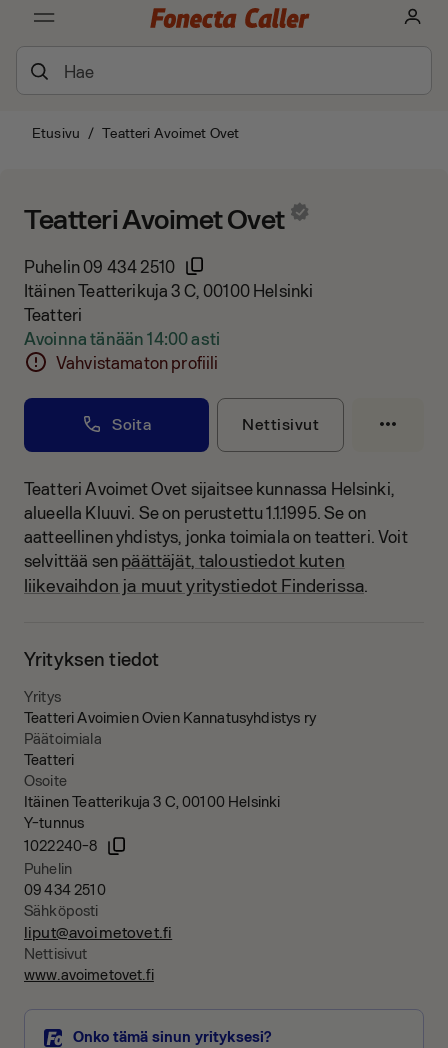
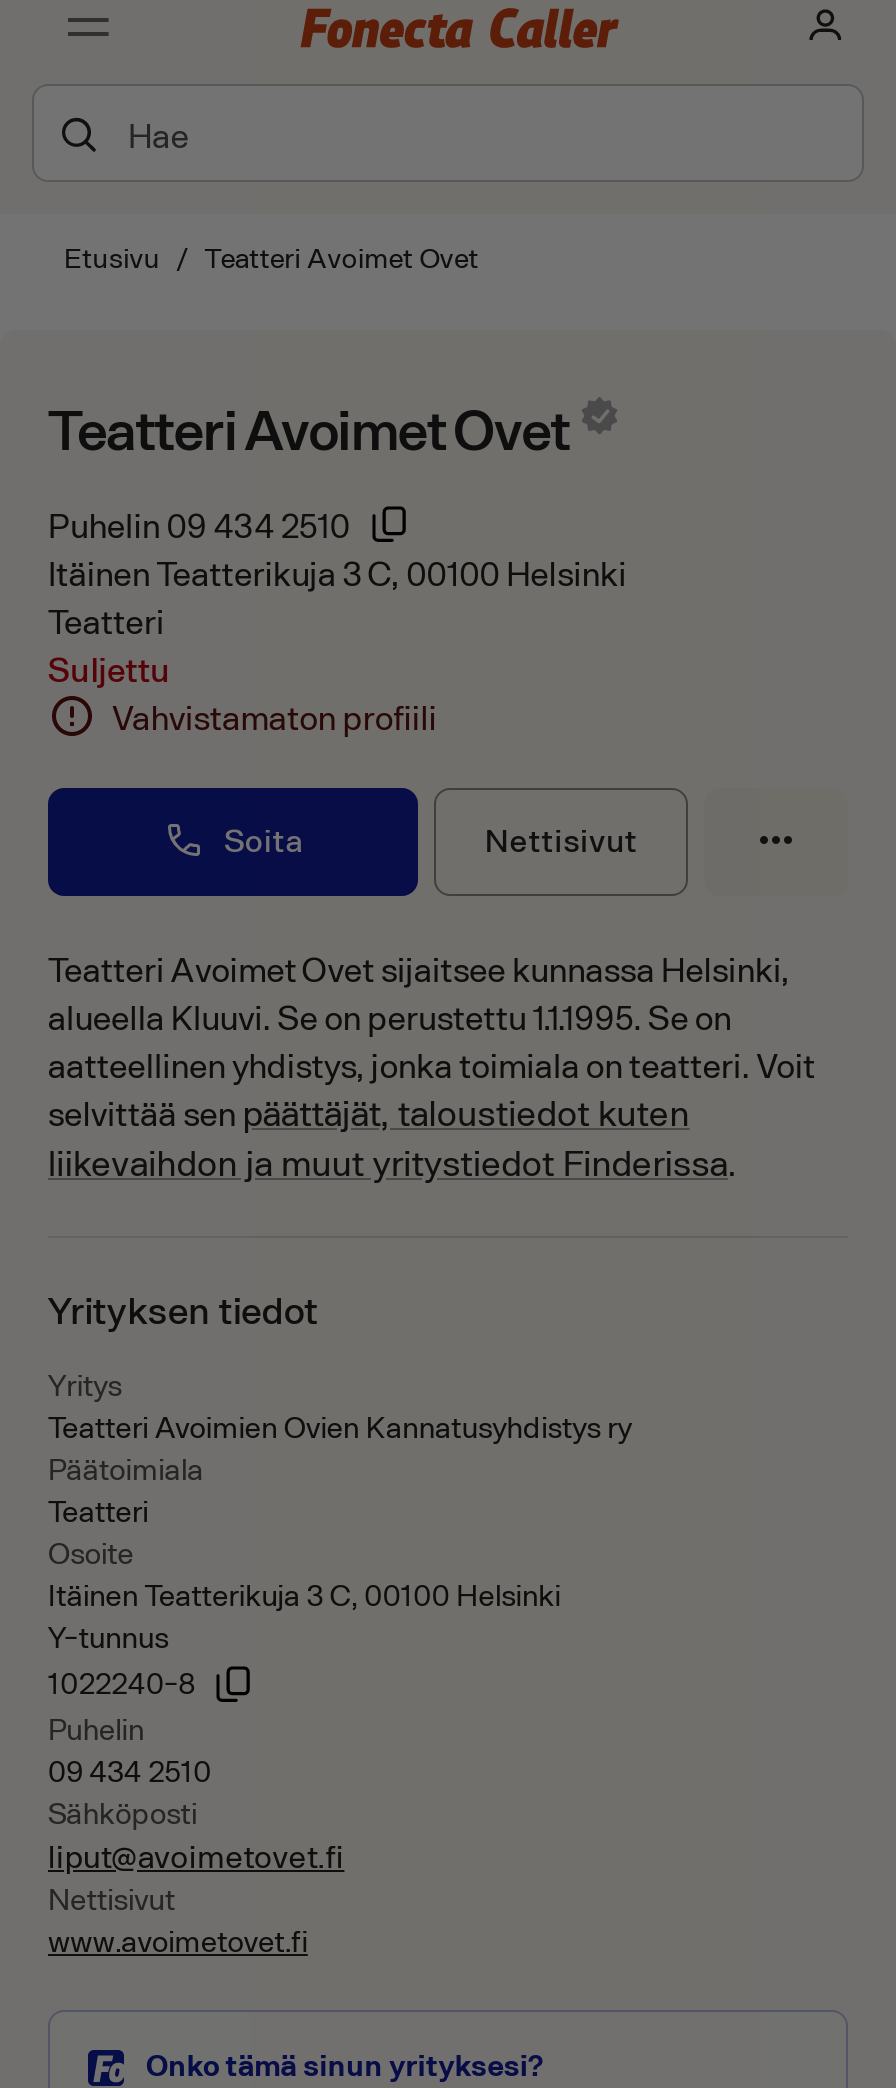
- Avoinna tänään 14:00 asti
+ Suljettu
